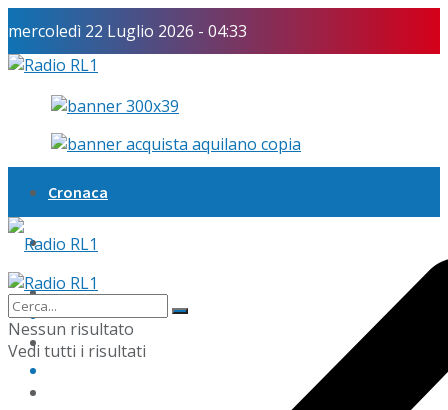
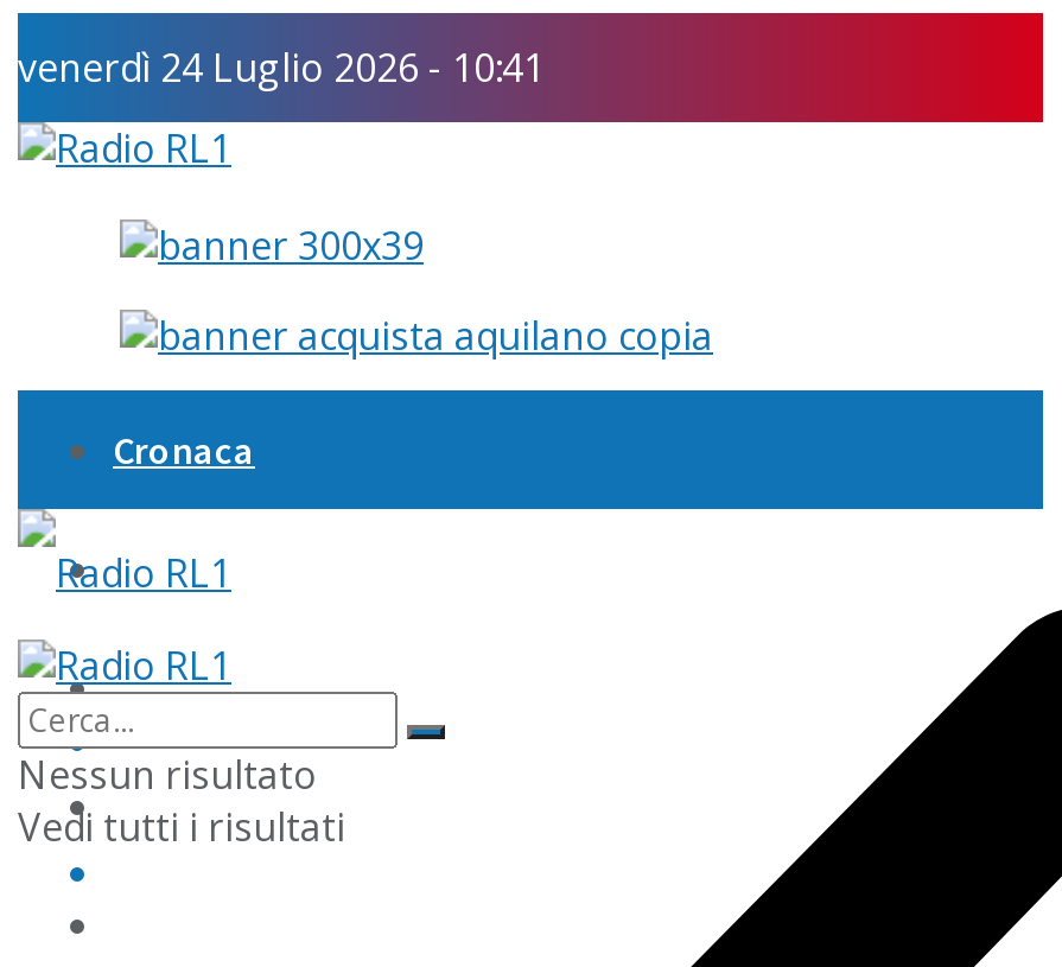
- mercoledì 22 Luglio 2026 - 04:33
+ venerdì 24 Luglio 2026 - 10:41
